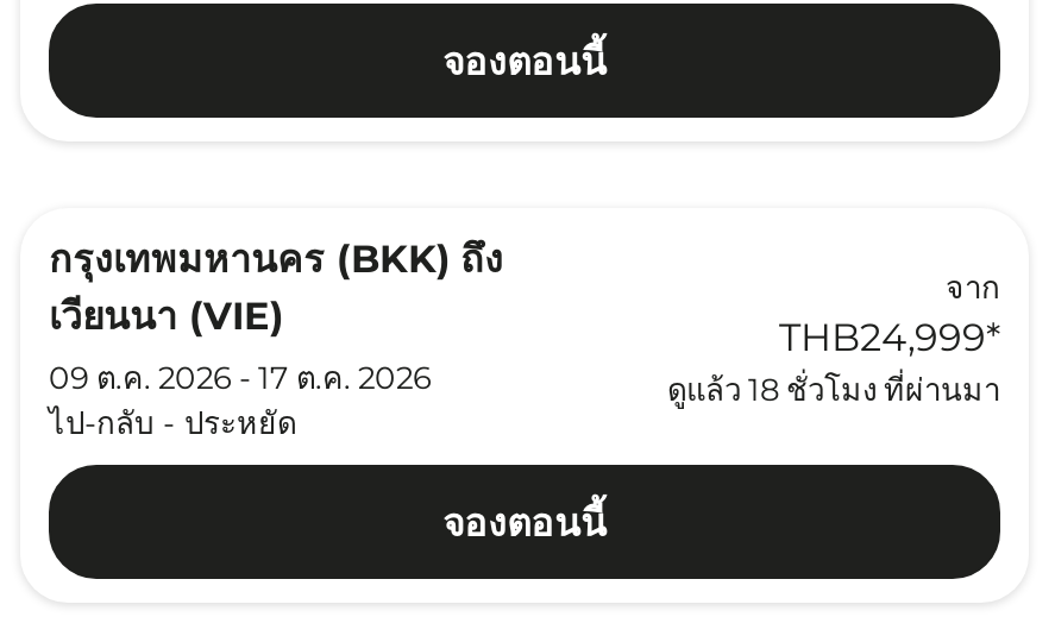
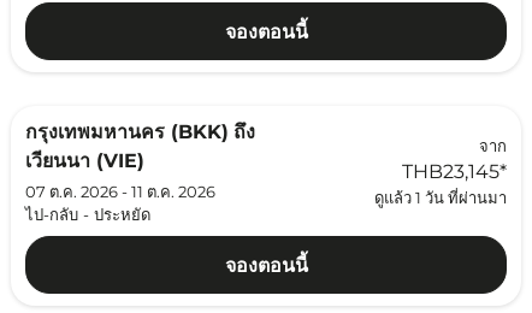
- THB24,999*
- ดูแล้ว 18 ชั่วโมง ที่ผ่านมา
+ THB23,145*
+ ดูแล้ว 1 วัน ที่ผ่านมา

- 09 ต.ค. 2026 - 17 ต.ค. 2026
+ 07 ต.ค. 2026 - 11 ต.ค. 2026
